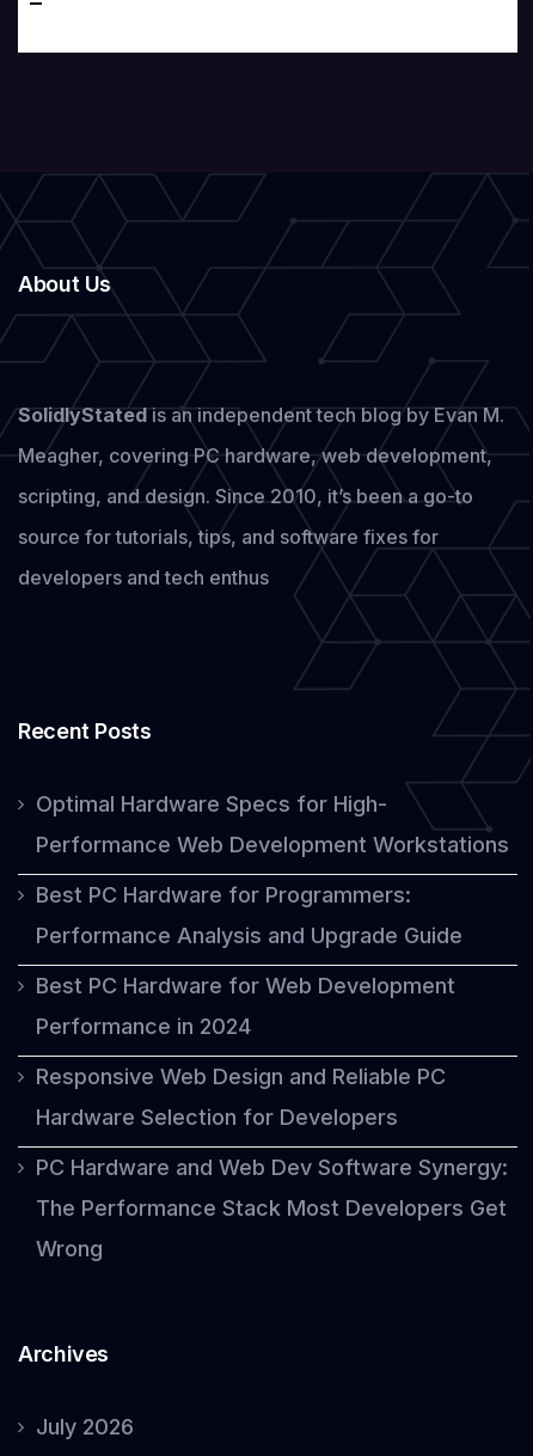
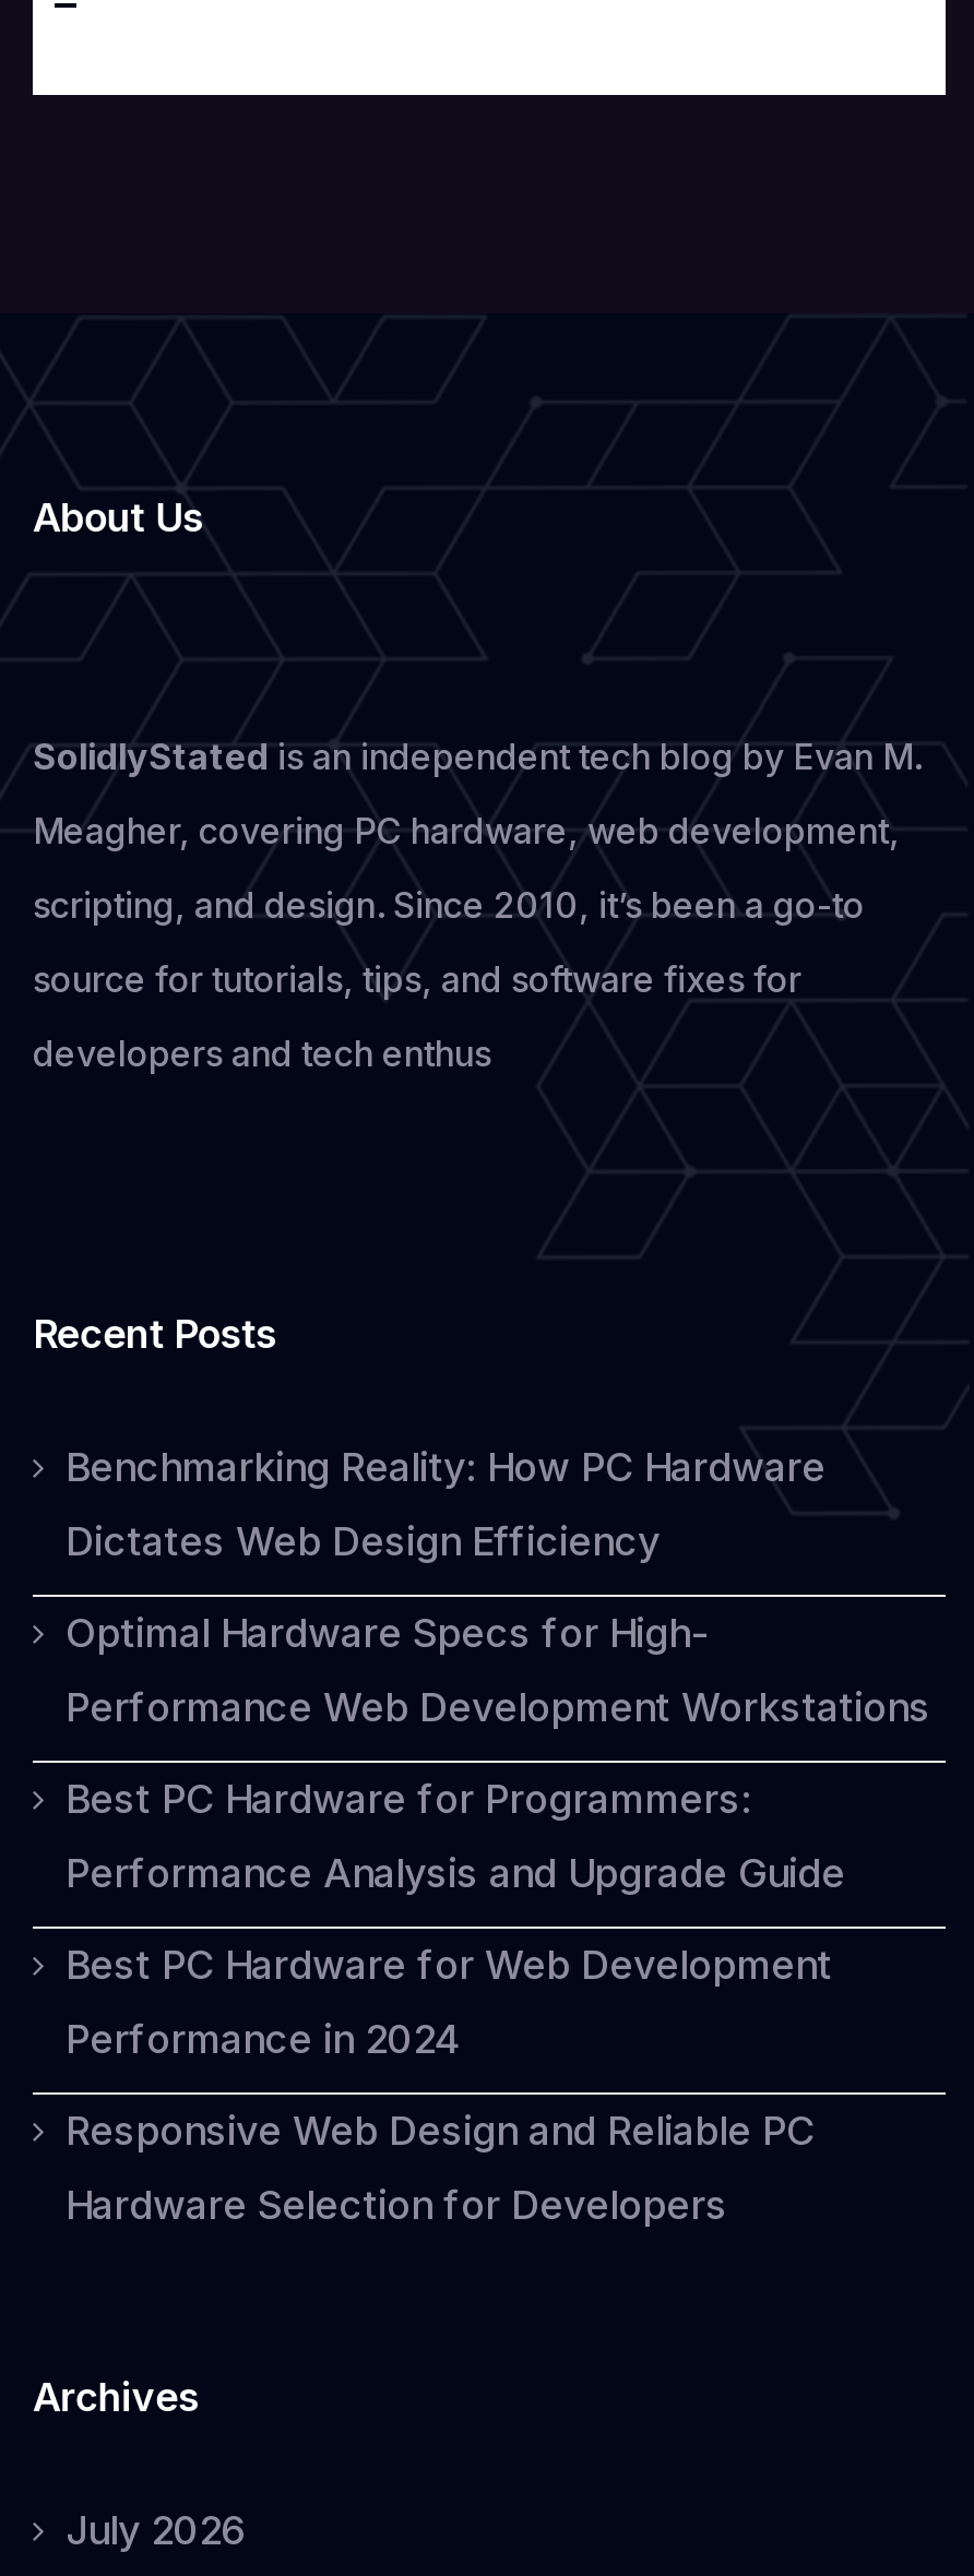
+ Benchmarking Reality: How PC Hardware
+ Dictates Web Design Efficiency

moved down: Optimal Hardware Specs for High- | Performance Web Development Workstations | Best PC Hardware for Programmers: | Performance Analysis and Upgrade Guide | Best PC Hardware for Web Development | Performance in 2024 | Responsive Web Design and Reliable PC | Hardware Selection for Developers

- PC Hardware and Web Dev Software Synergy:
- The Performance Stack Most Developers Get
- Wrong
